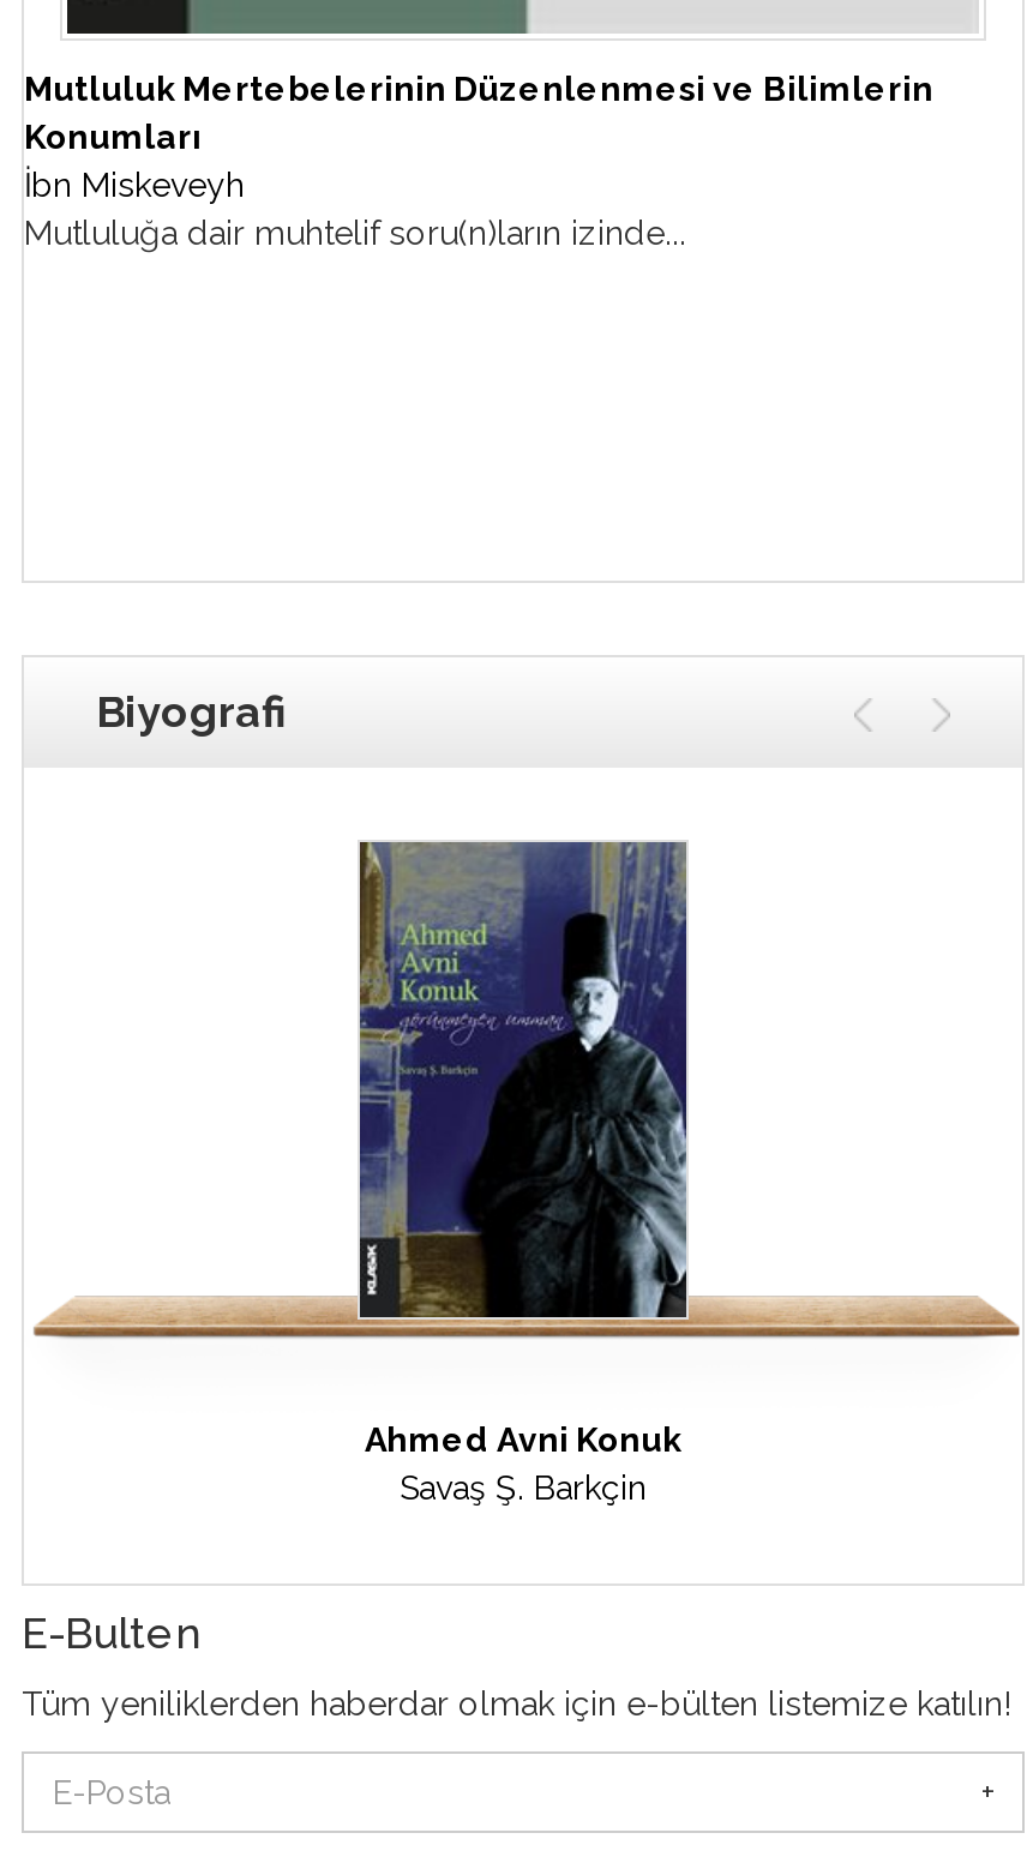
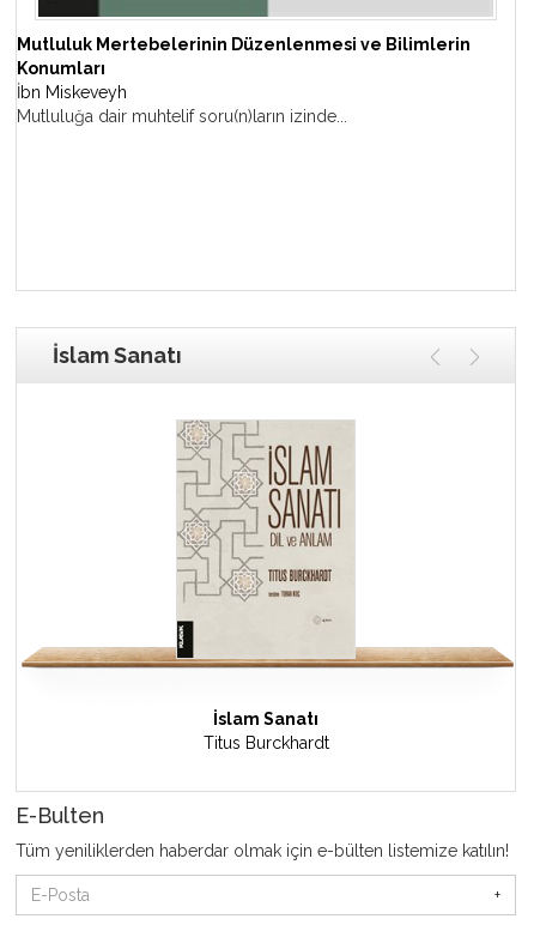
- Biyografi
+ İslam Sanatı

- [image]
+ [image]

- Ahmed Avni Konuk
- Savaş Ş. Barkçin
+ İslam Sanatı
+ Titus Burckhardt
